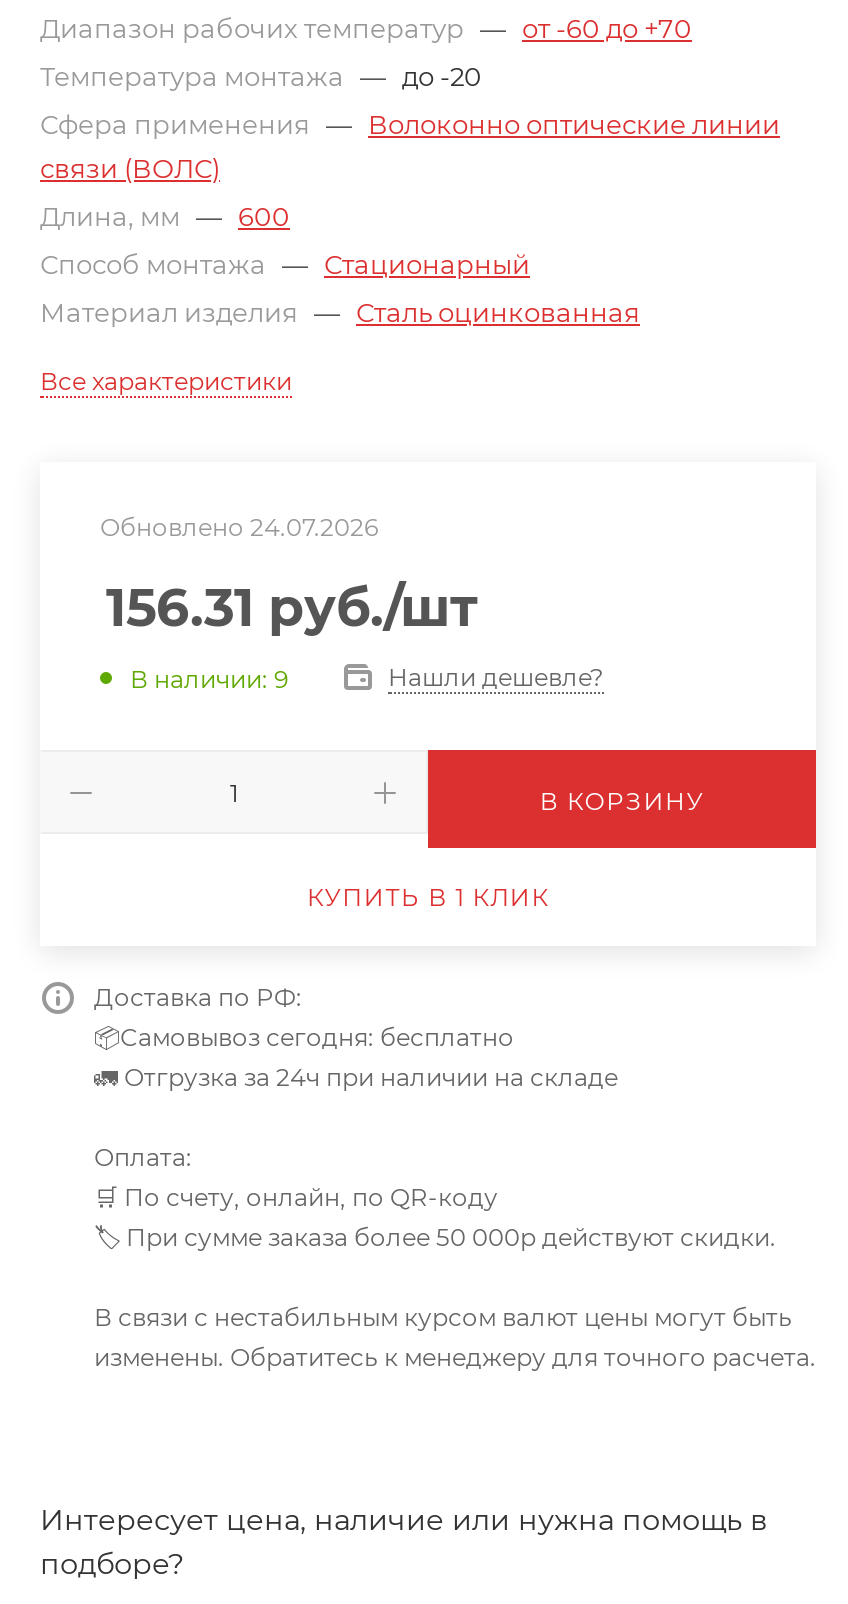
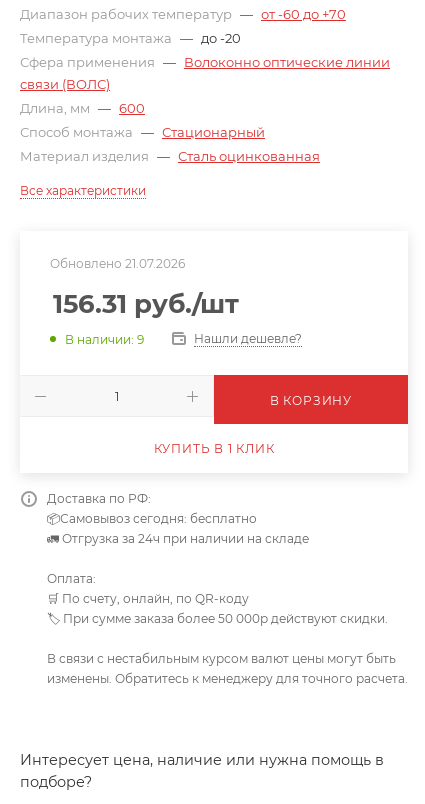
- Обновлено 24.07.2026
+ Обновлено 21.07.2026
